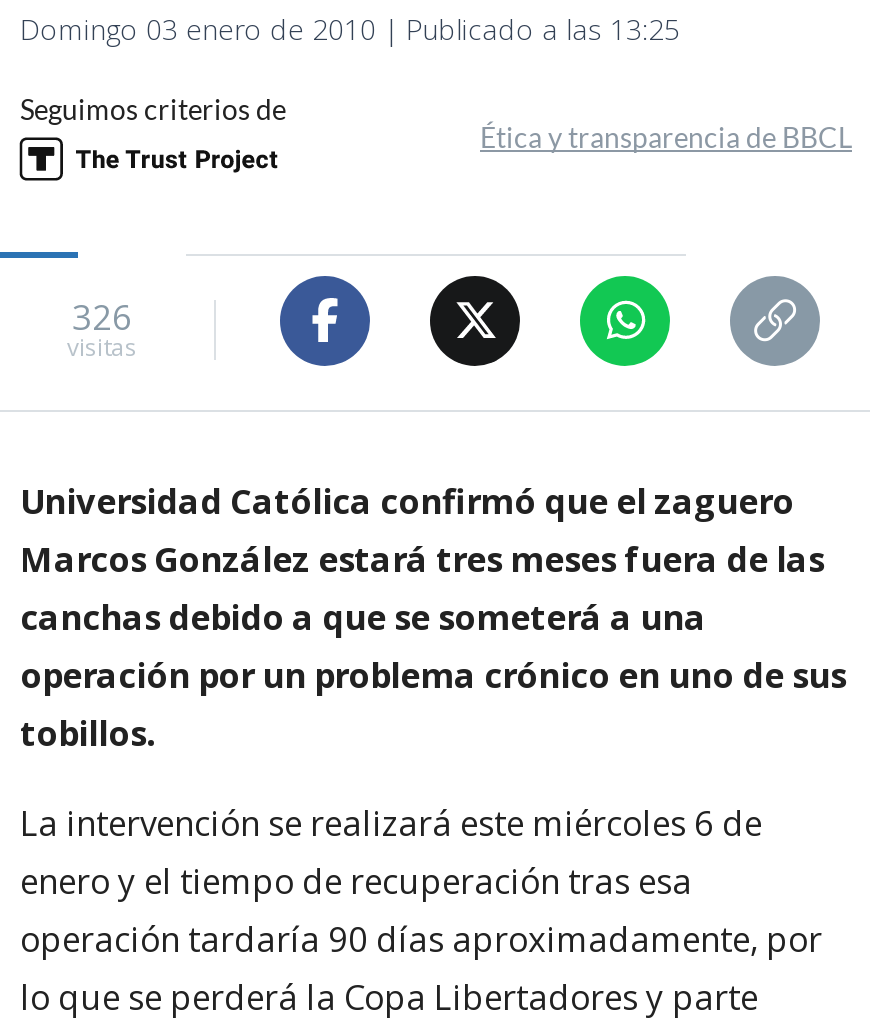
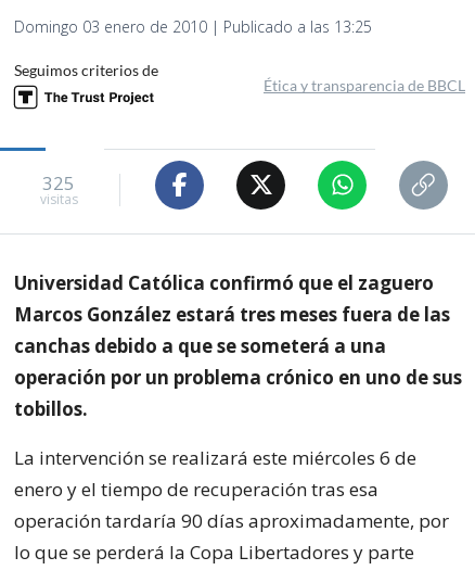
- 326
+ 325
